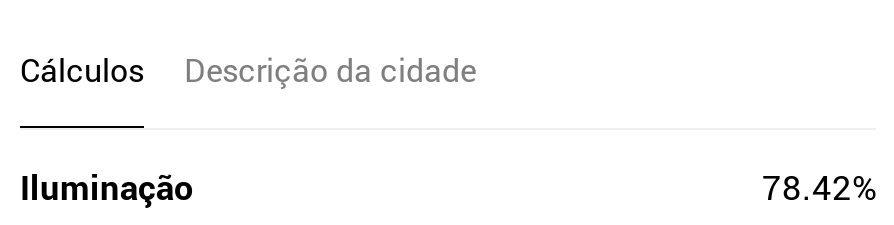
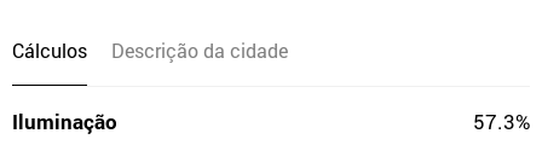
- 78.42%
+ 57.3%
